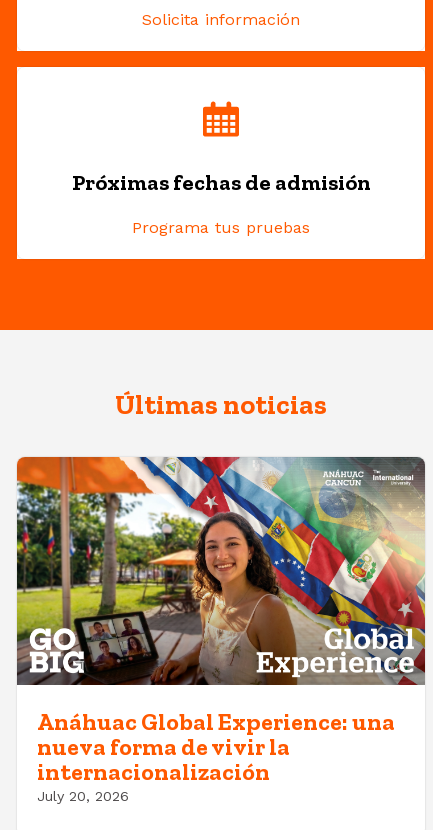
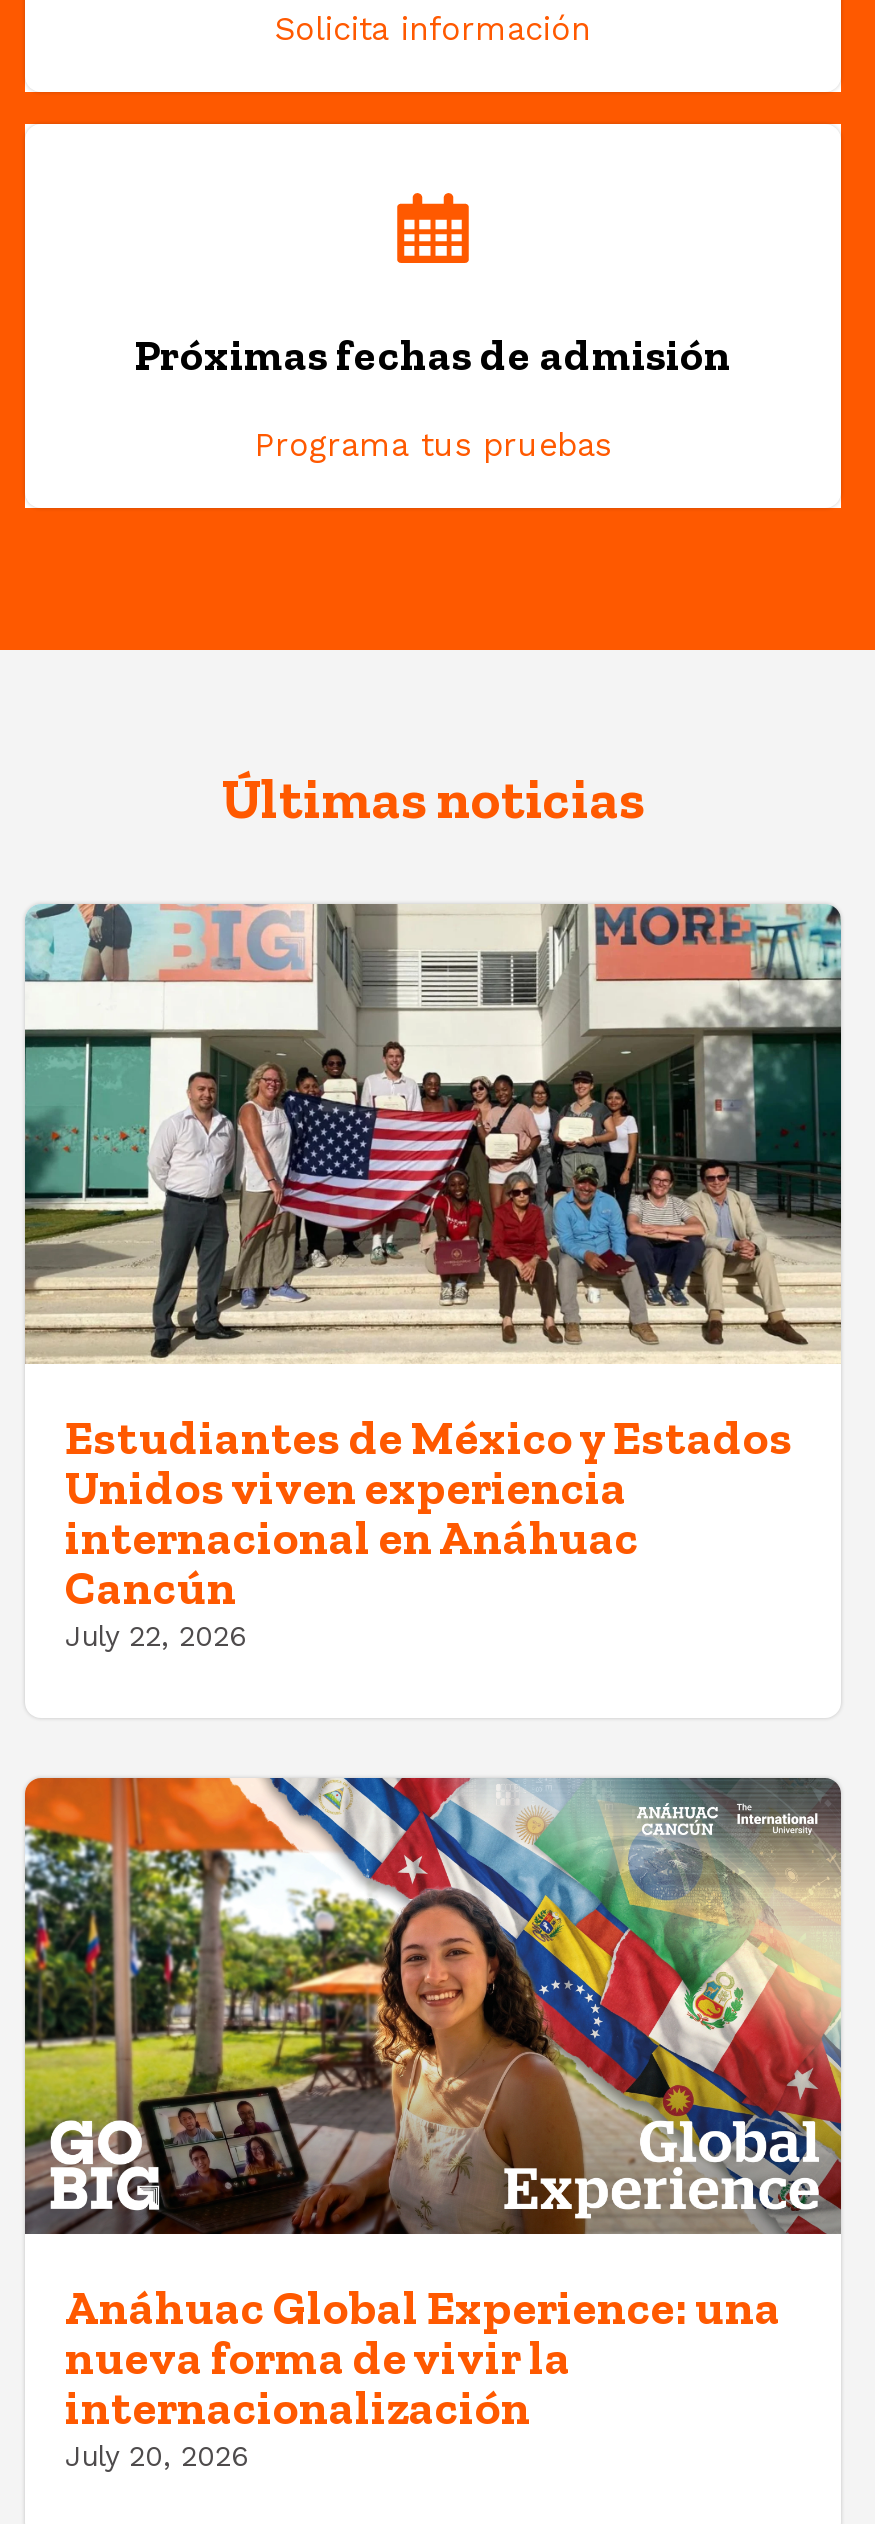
+ [image]
+ Estudiantes de México y Estados
+ Unidos viven experiencia
+ internacional en Anáhuac
+ Cancún
+ July 22, 2026
